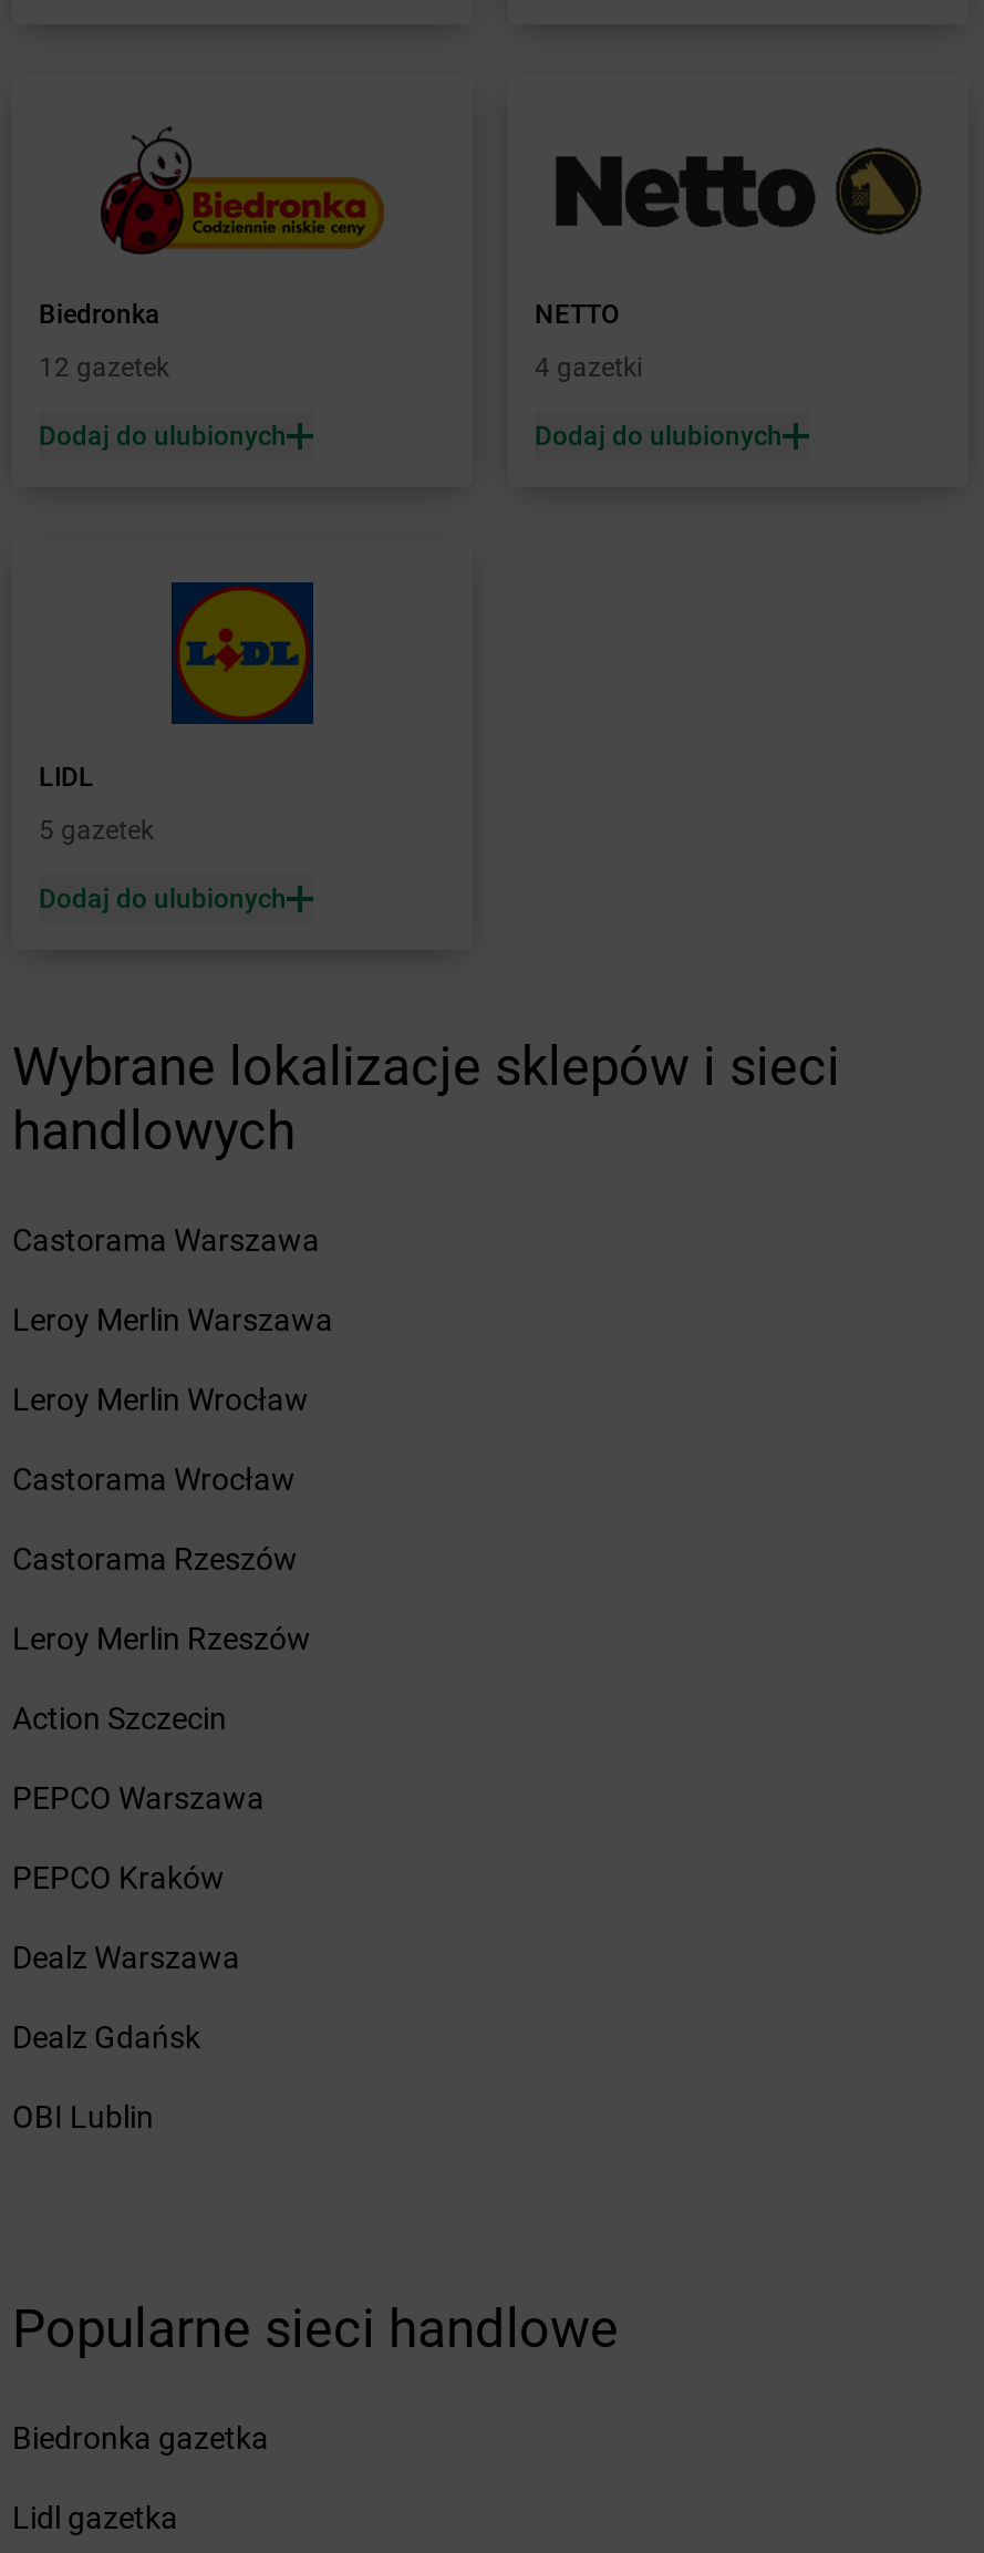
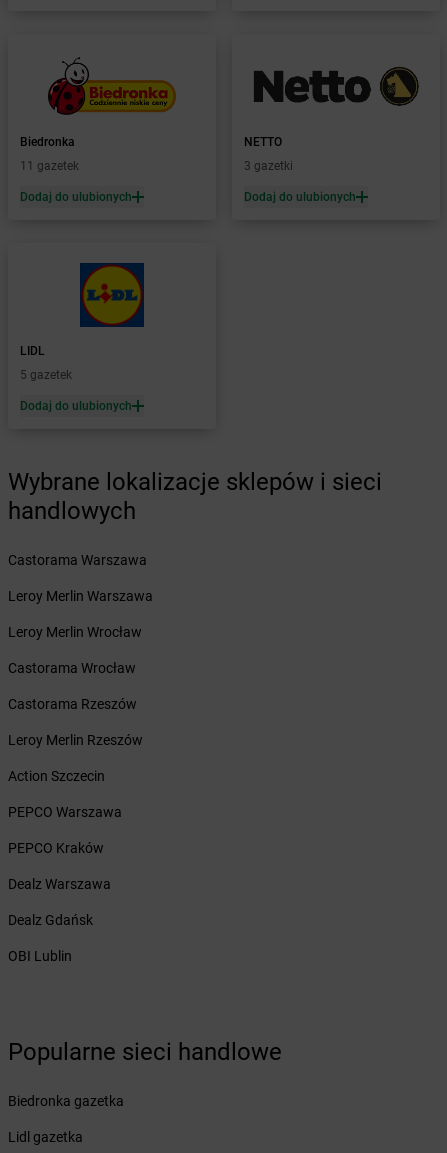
- 12 gazetek
+ 11 gazetek

- 4 gazetki
+ 3 gazetki
